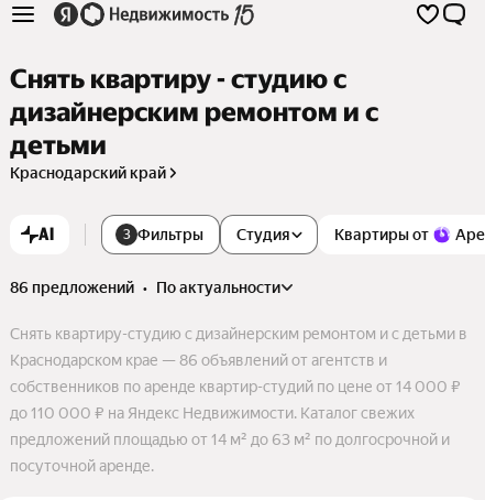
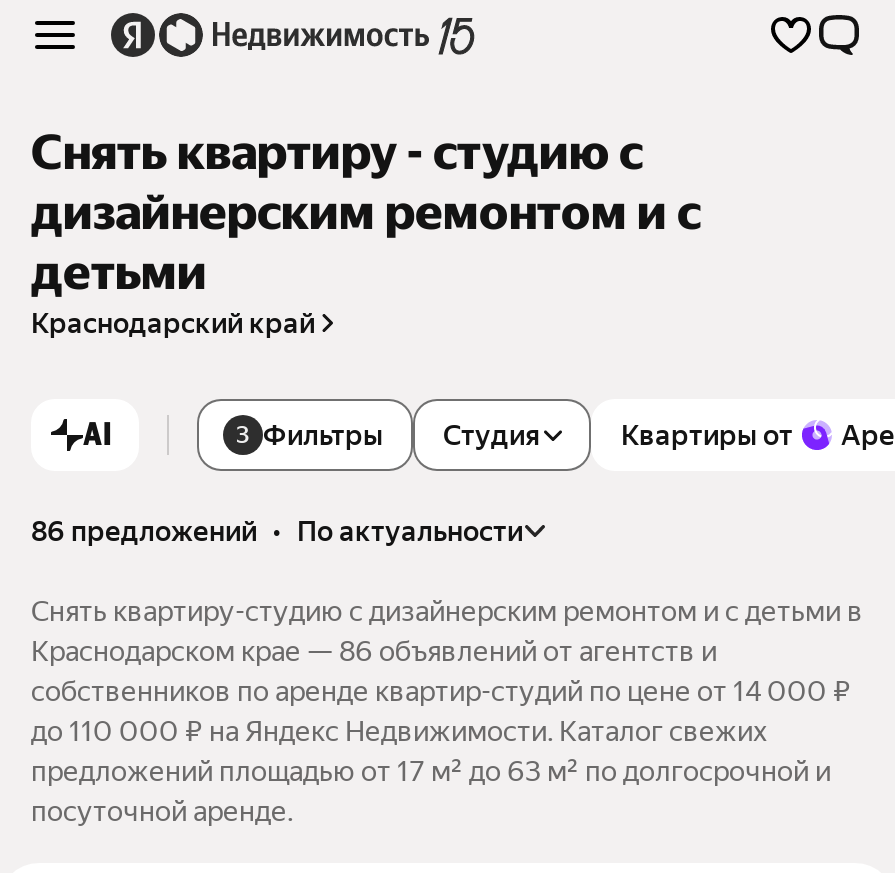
- предложений площадью от 14 м² до 63 м² по долгосрочной и
+ предложений площадью от 17 м² до 63 м² по долгосрочной и
